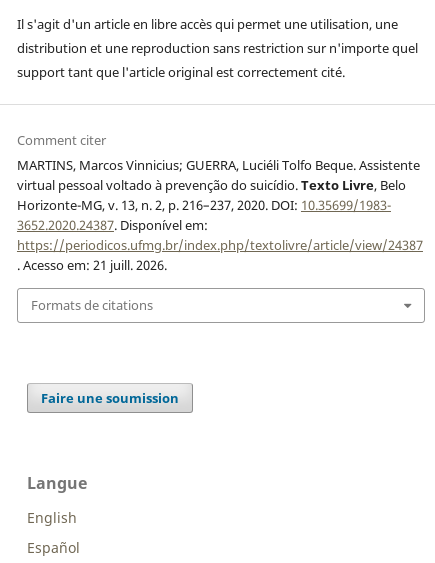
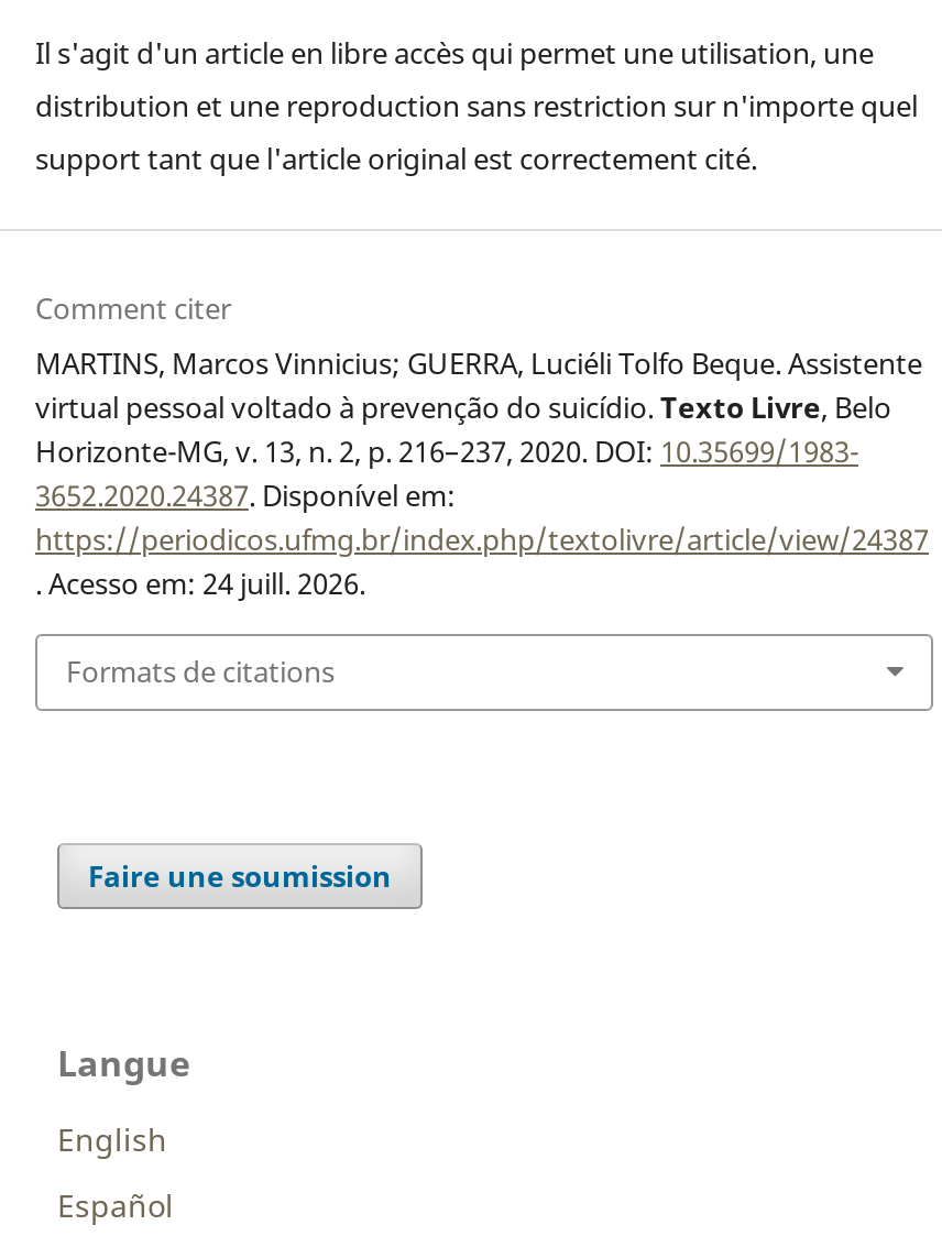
- . Acesso em: 21 juill. 2026.
+ . Acesso em: 24 juill. 2026.
